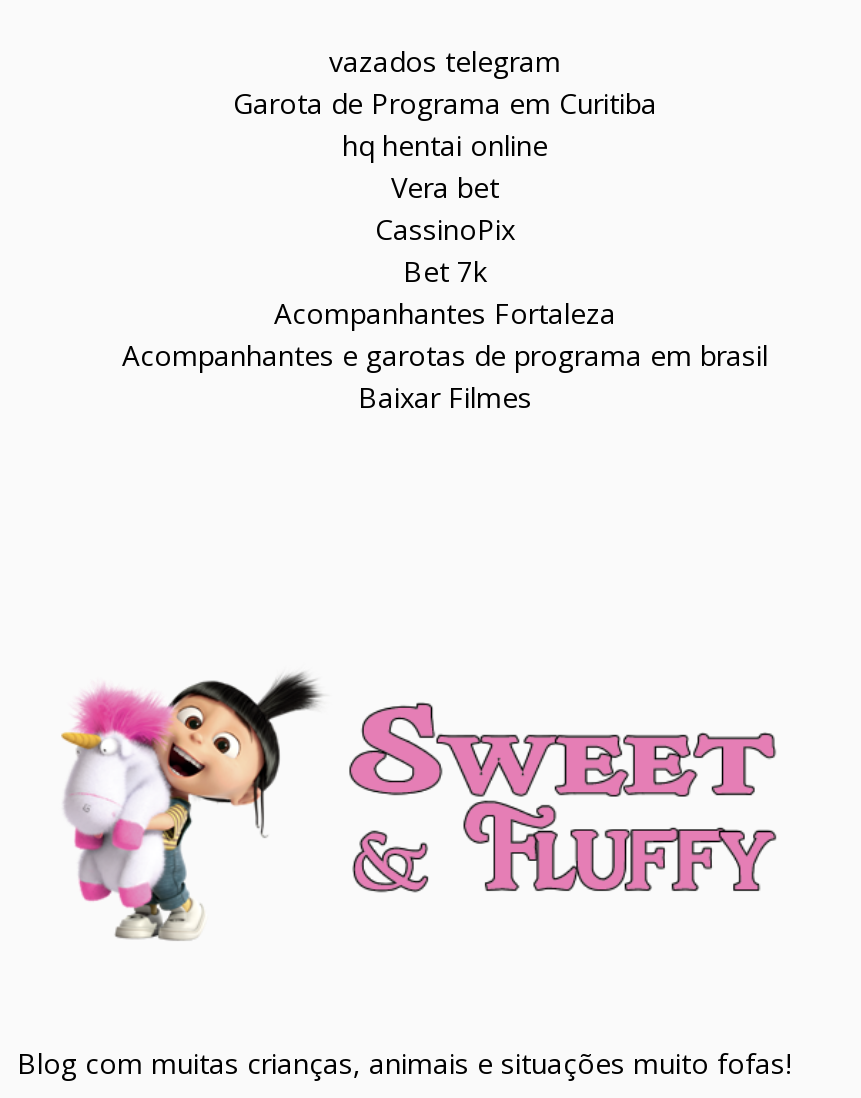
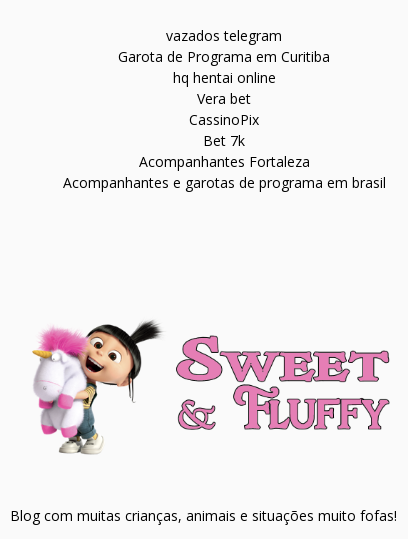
- Baixar Filmes
